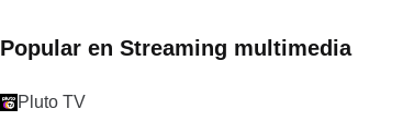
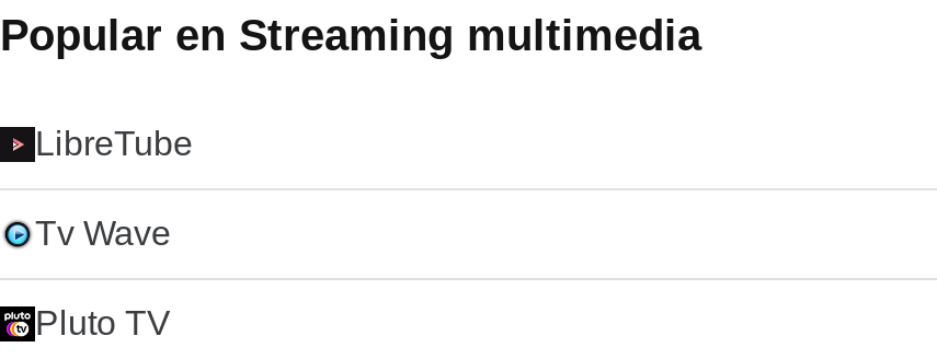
+ LibreTube
+ Tv Wave
